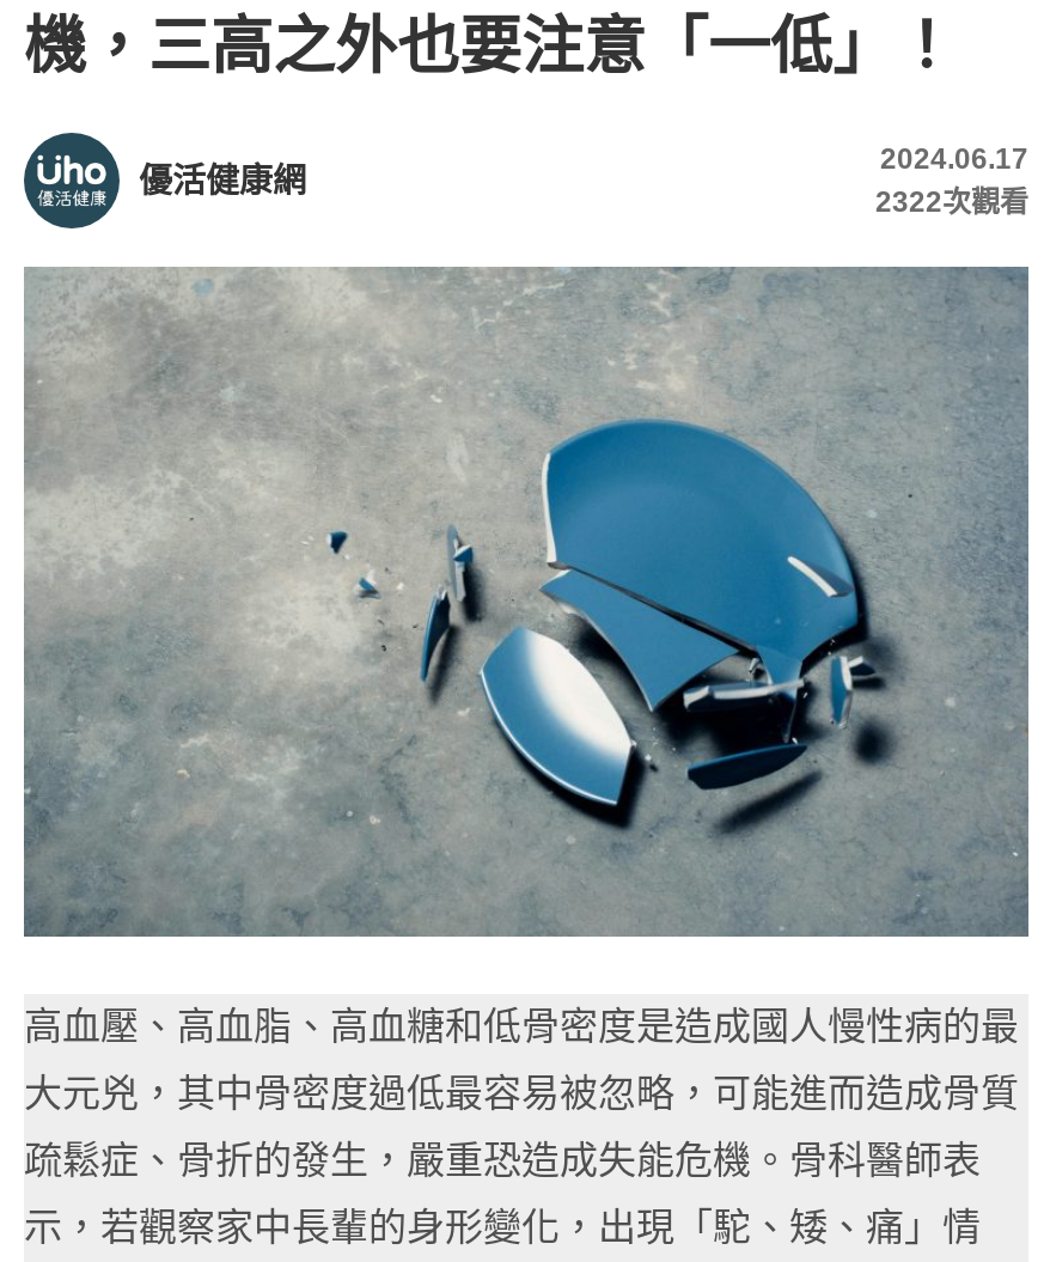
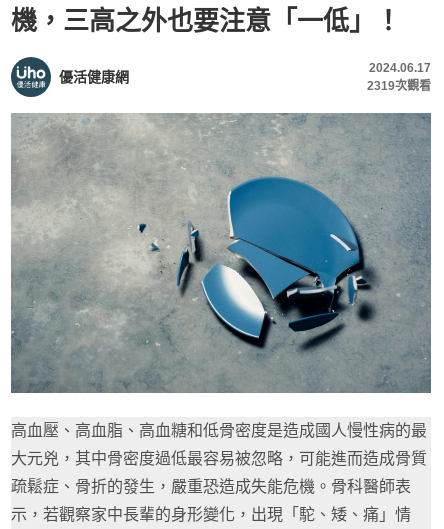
- 2322次觀看
+ 2319次觀看
